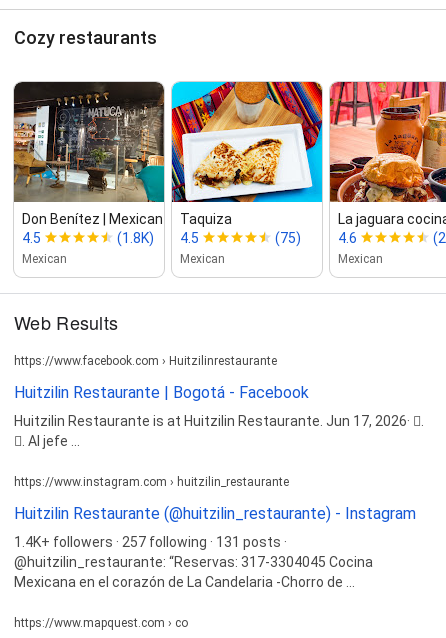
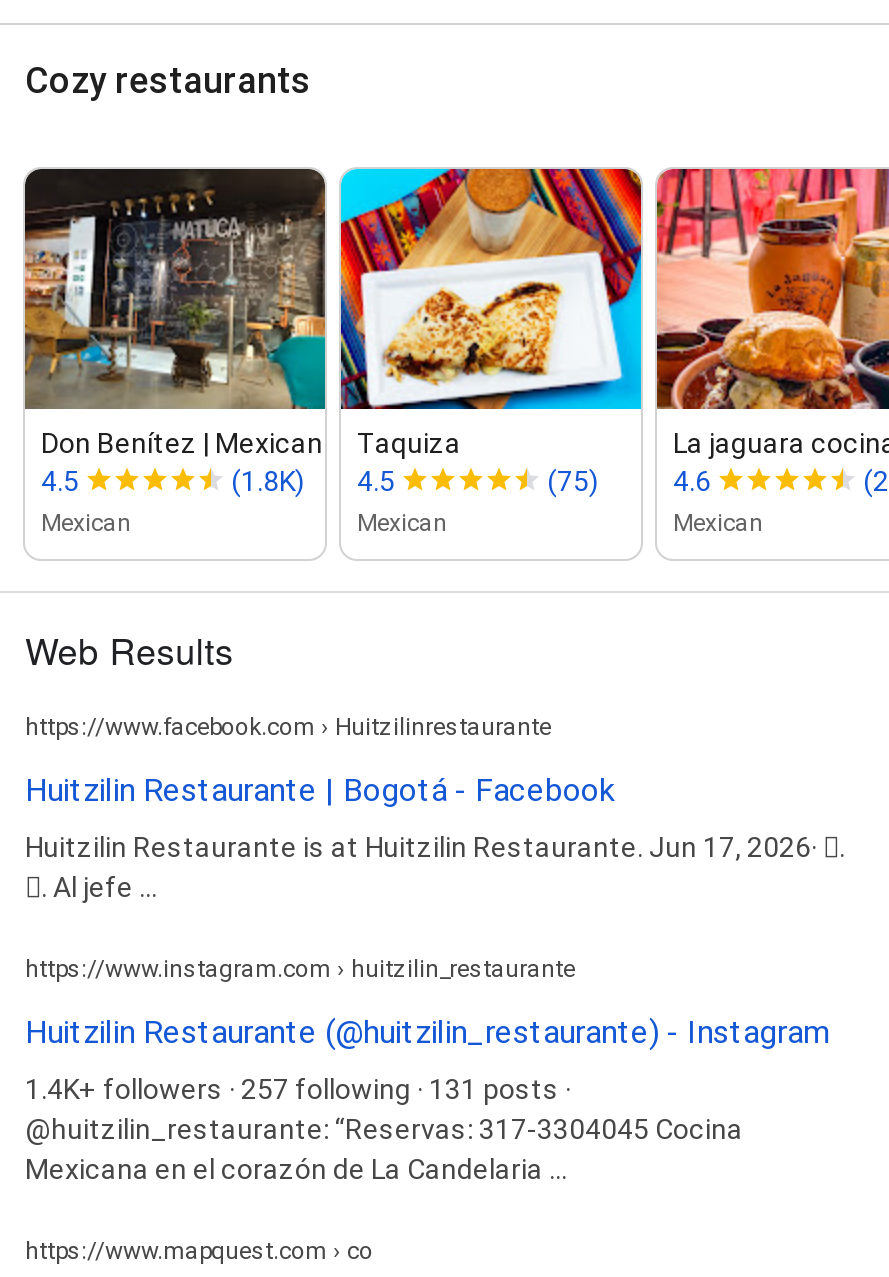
- Mexicana en el corazón de La Candelaria -Chorro de ...
+ Mexicana en el corazón de La Candelaria ...
